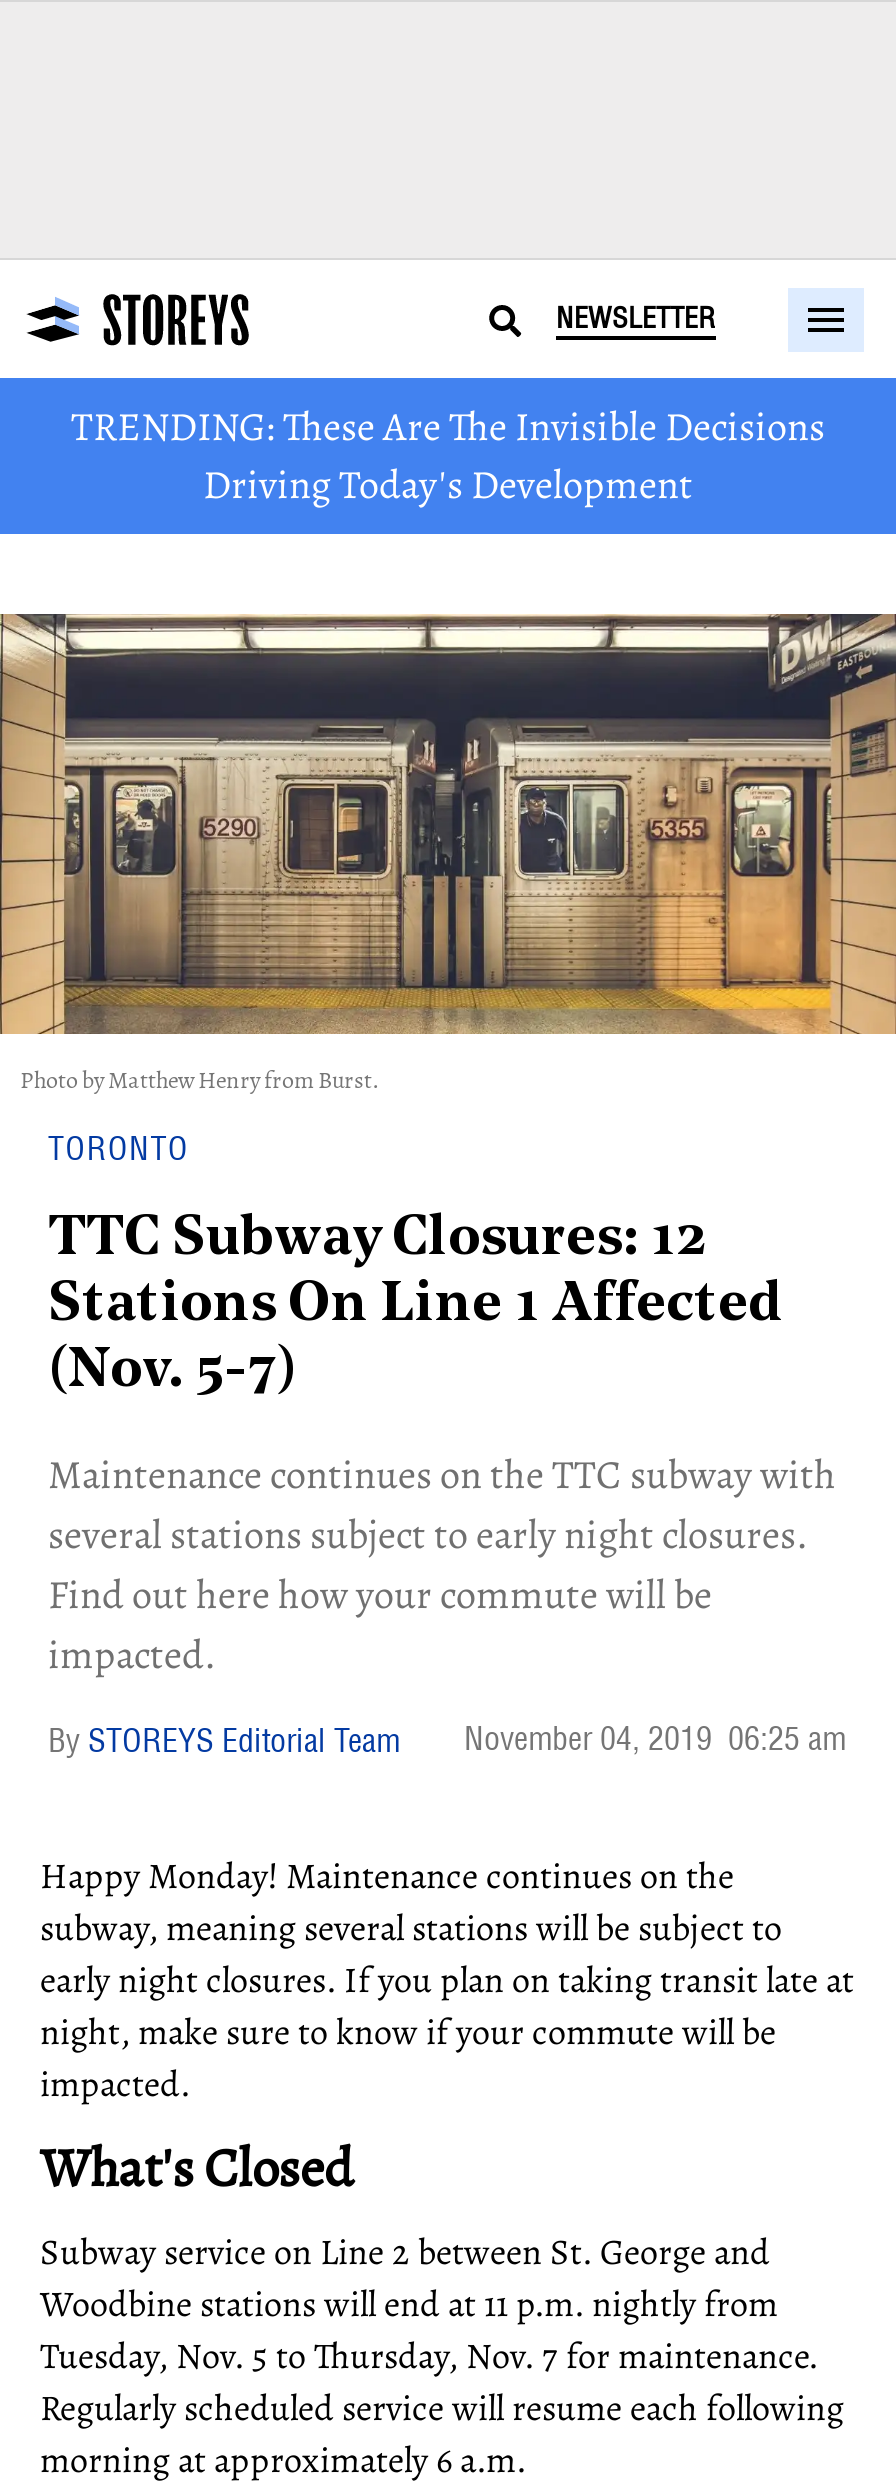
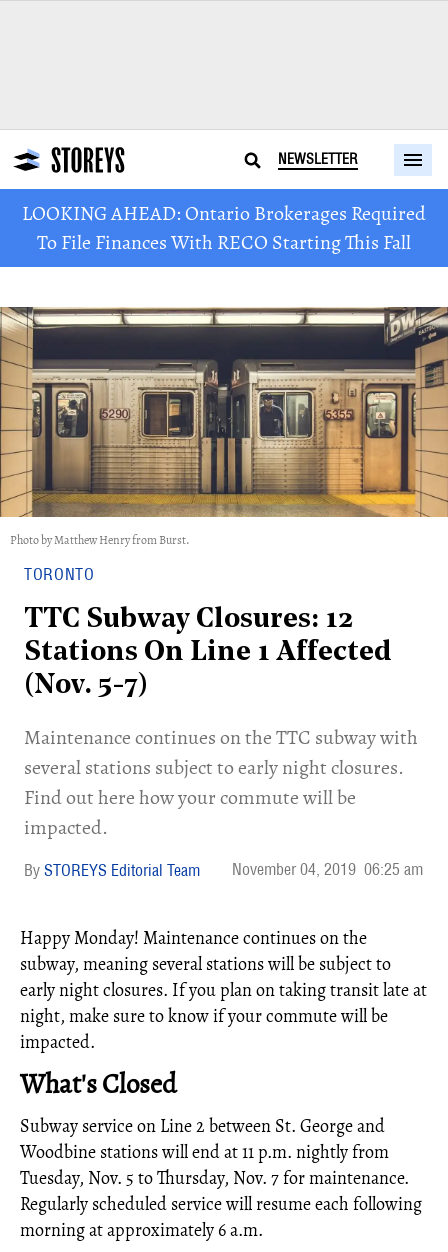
- TRENDING: These Are The Invisible Decisions
- Driving Today's Development
+ LOOKING AHEAD: Ontario Brokerages Required
+ To File Finances With RECO Starting This Fall
